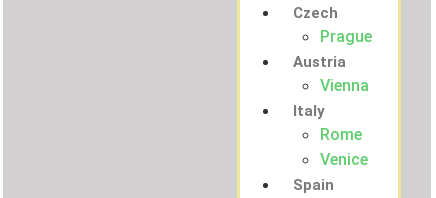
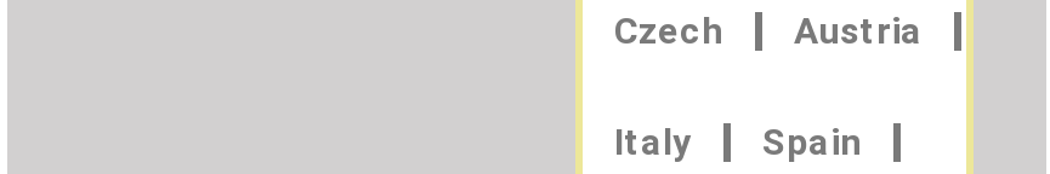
- Prague

- Vienna

- Rome
- Venice
